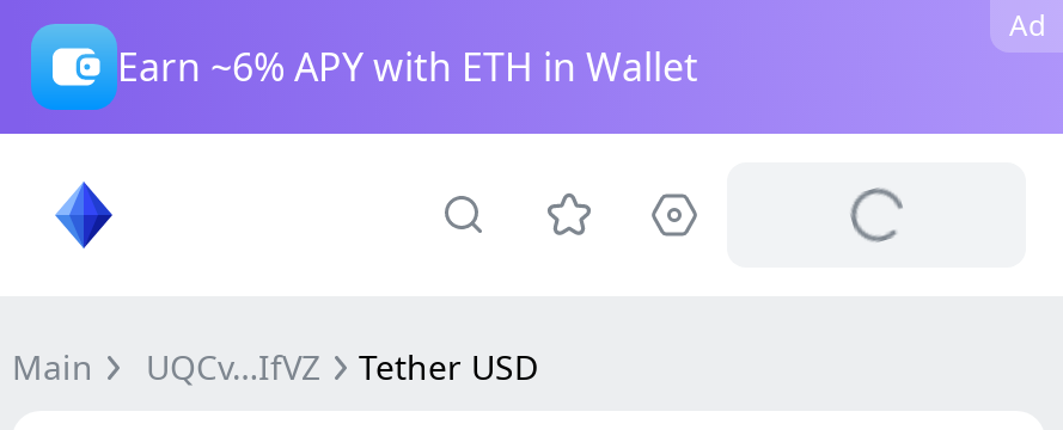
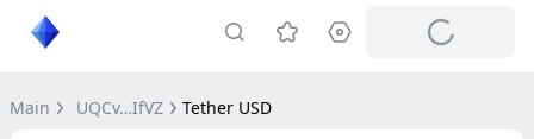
- Ad

- Earn ~6% APY with ETH in Wallet
